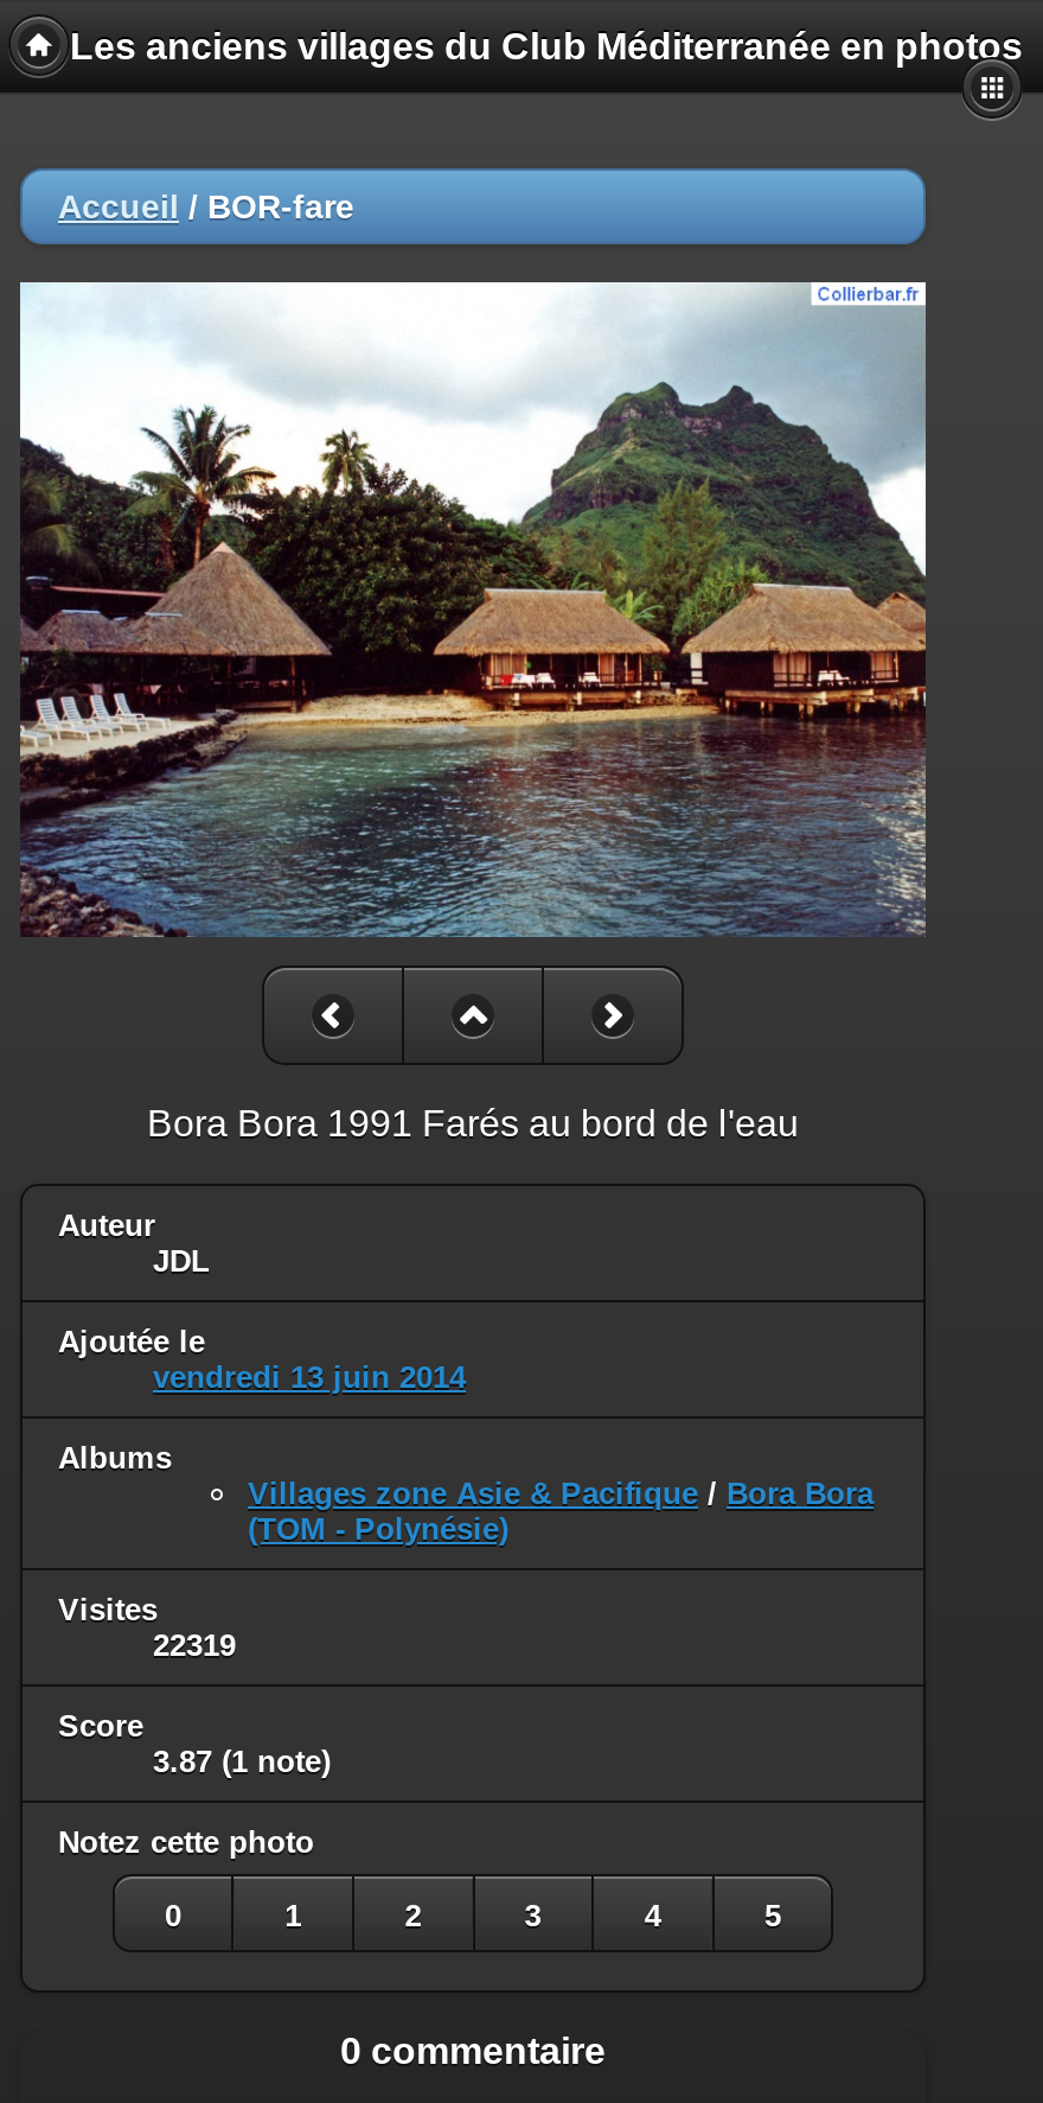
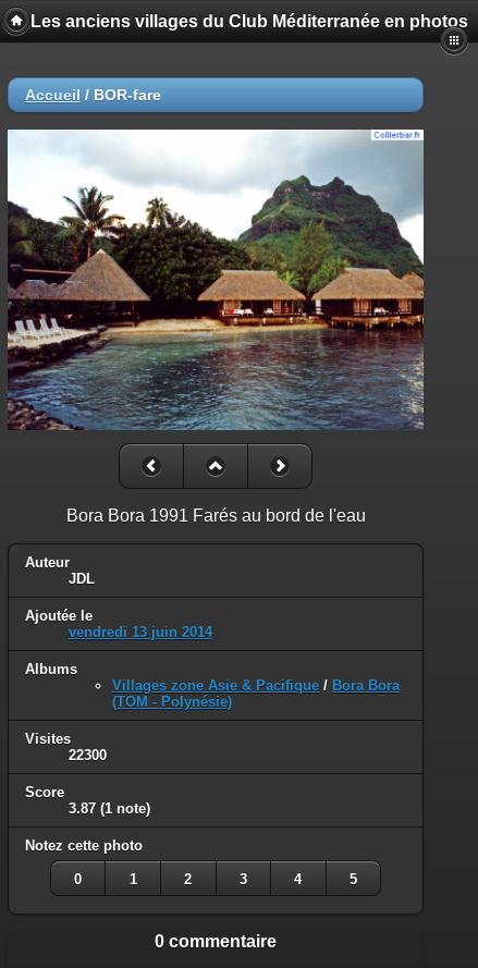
- 22319
+ 22300
